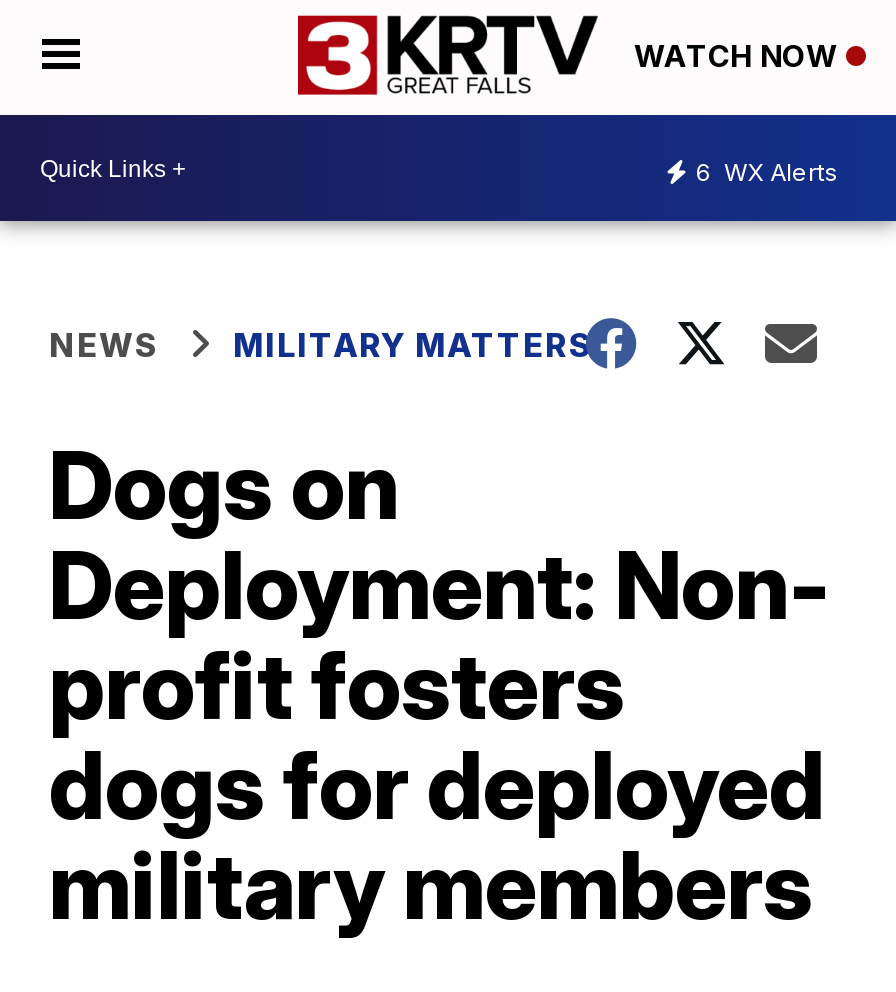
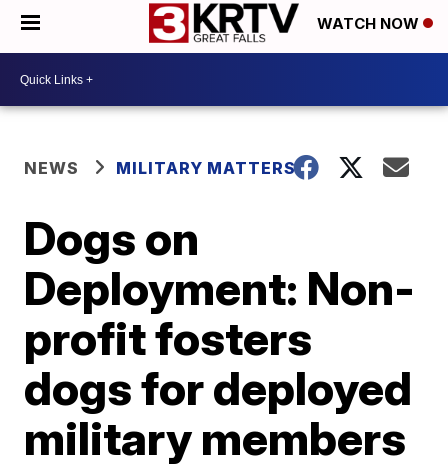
- 6 WX Alerts
